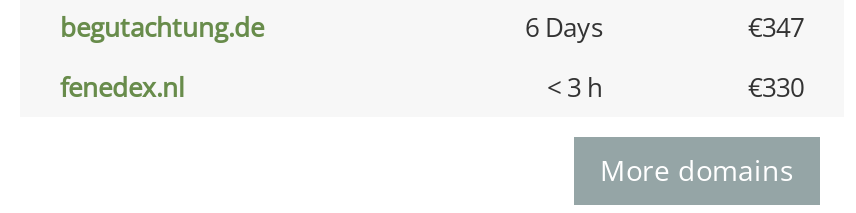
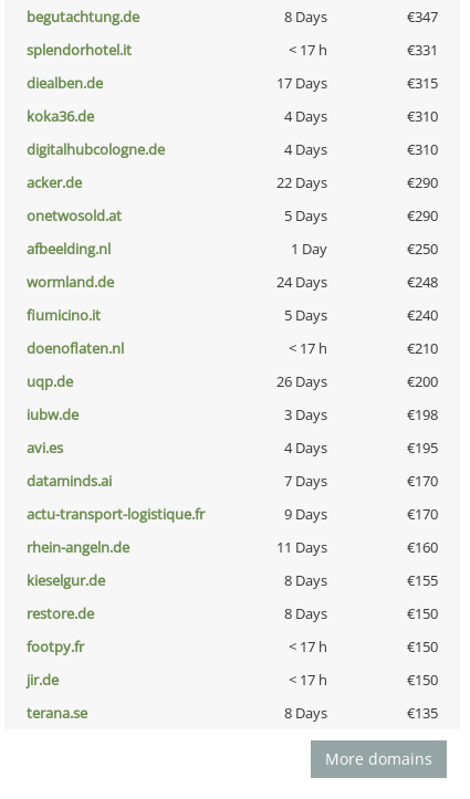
- 6 Days
+ 8 Days

- fenedex.nl
- < 3 h
- €330
+ splendorhotel.it
+ < 17 h
+ €331
+ diealben.de
+ 17 Days
+ €315
+ koka36.de
+ 4 Days
+ €310
+ digitalhubcologne.de
+ 4 Days
+ €310
+ acker.de
+ 22 Days
+ €290
+ onetwosold.at
+ 5 Days
+ €290
+ afbeelding.nl
+ 1 Day
+ €250
+ wormland.de
+ 24 Days
+ €248
+ fiumicino.it
+ 5 Days
+ €240
+ doenoflaten.nl
+ < 17 h
+ €210
+ uqp.de
+ 26 Days
+ €200
+ iubw.de
+ 3 Days
+ €198
+ avi.es
+ 4 Days
+ €195
+ dataminds.ai
+ 7 Days
+ €170
+ actu-transport-logistique.fr
+ 9 Days
+ €170
+ rhein-angeln.de
+ 11 Days
+ €160
+ kieselgur.de
+ 8 Days
+ €155
+ restore.de
+ 8 Days
+ €150
+ footpy.fr
+ < 17 h
+ €150
+ jir.de
+ < 17 h
+ €150
+ terana.se
+ 8 Days
+ €135
